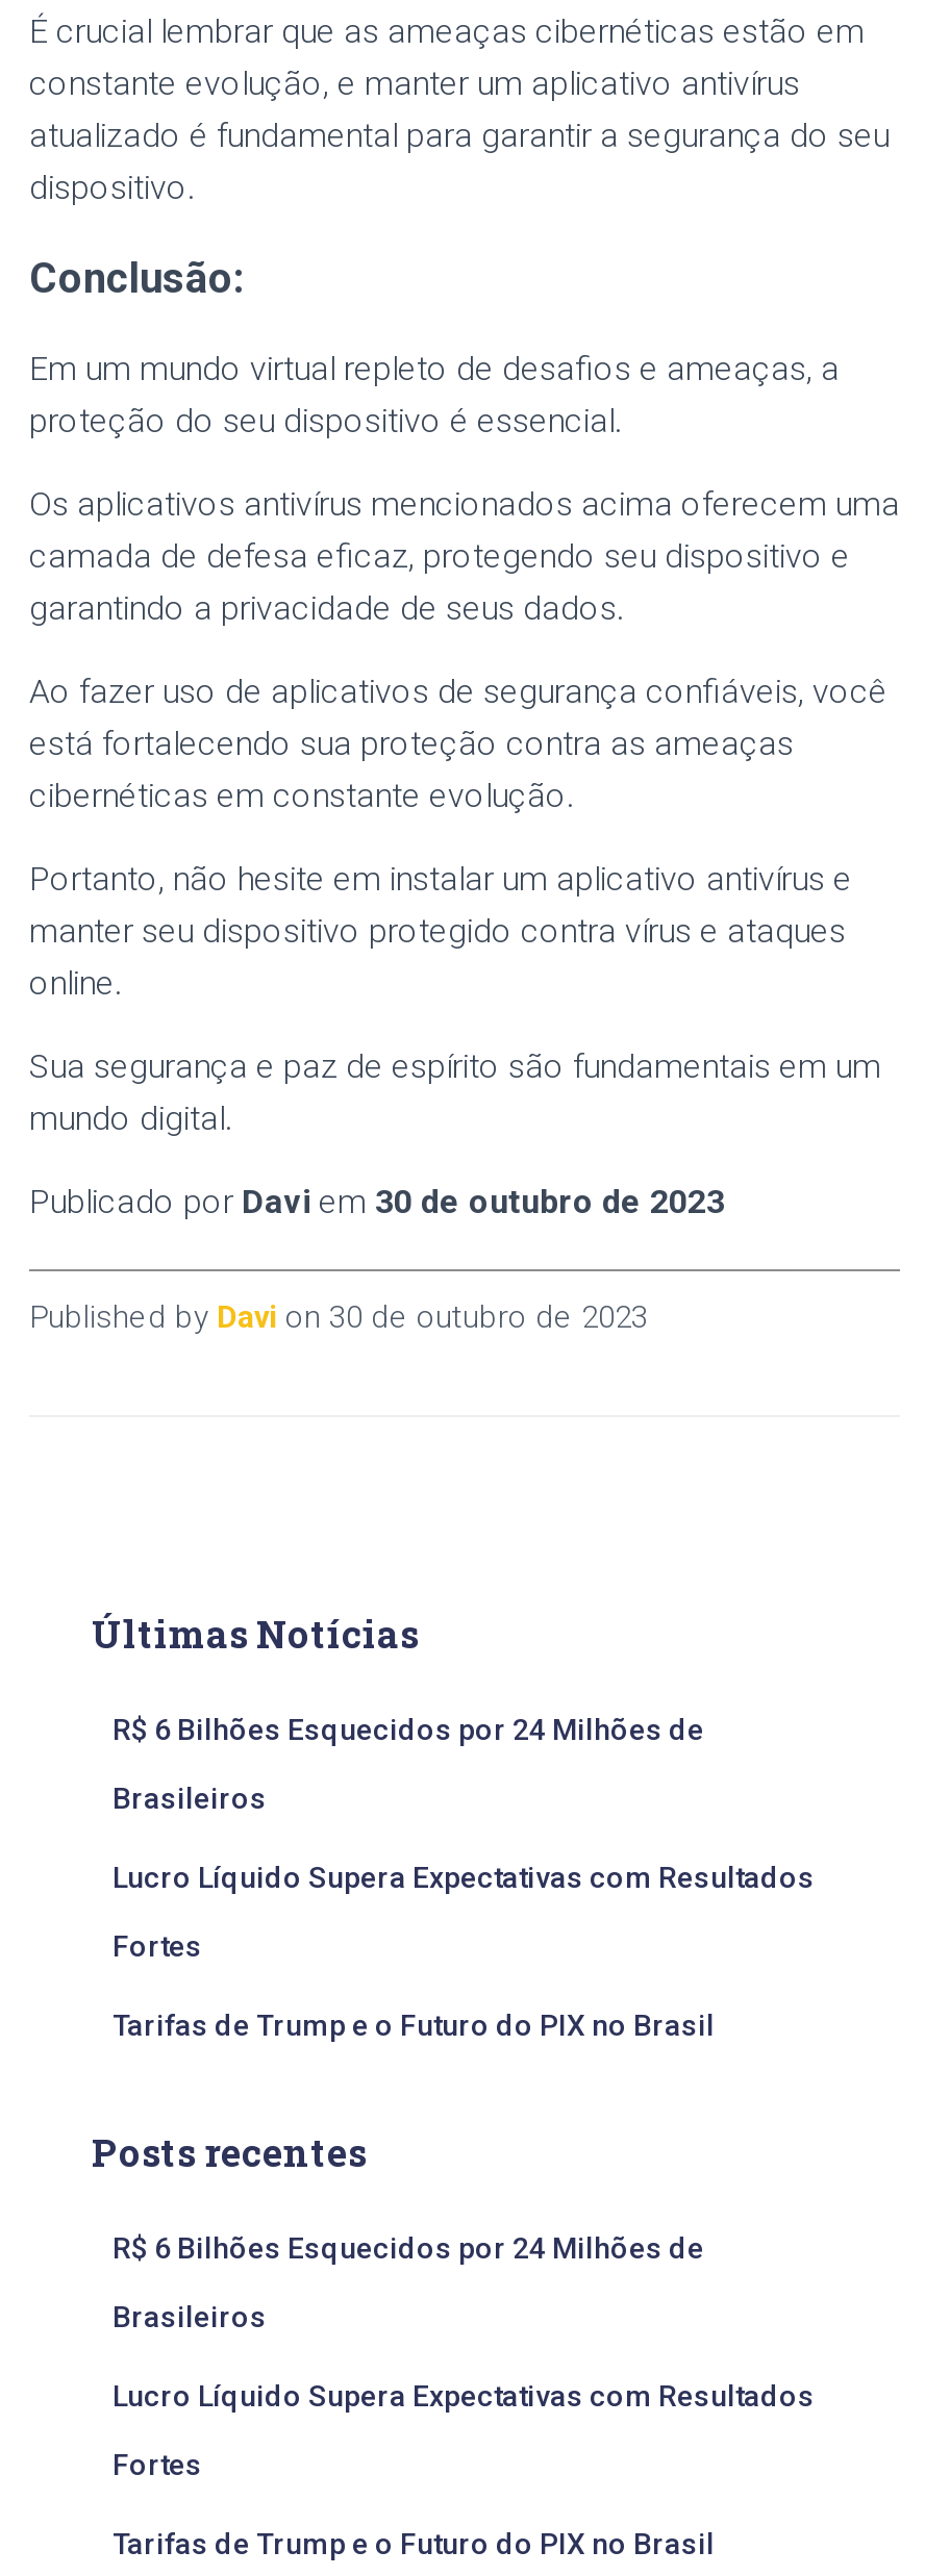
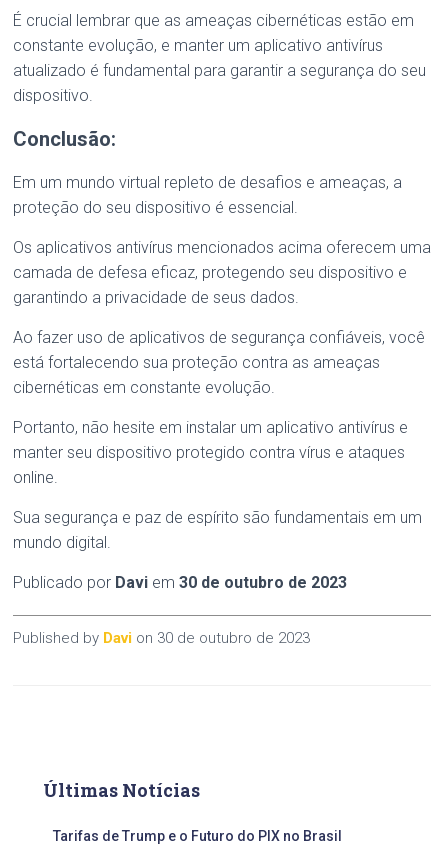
- R$ 6 Bilhões Esquecidos por 24 Milhões de
- Brasileiros
- Lucro Líquido Supera Expectativas com Resultados
- Fortes
- Tarifas de Trump e o Futuro do PIX no Brasil
- Posts recentes
- R$ 6 Bilhões Esquecidos por 24 Milhões de
- Brasileiros
- Lucro Líquido Supera Expectativas com Resultados
- Fortes
